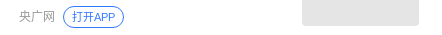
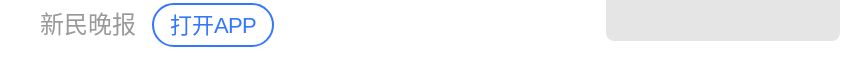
- 央广网
+ 新民晚报
